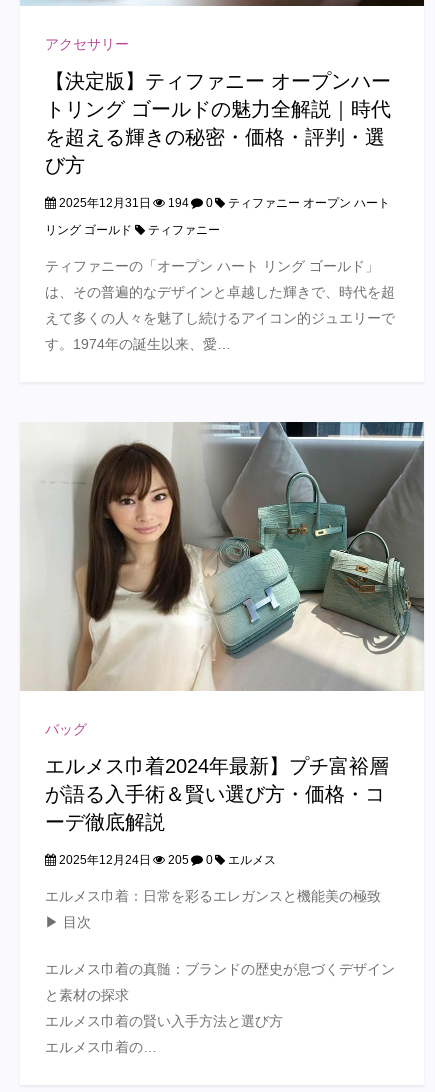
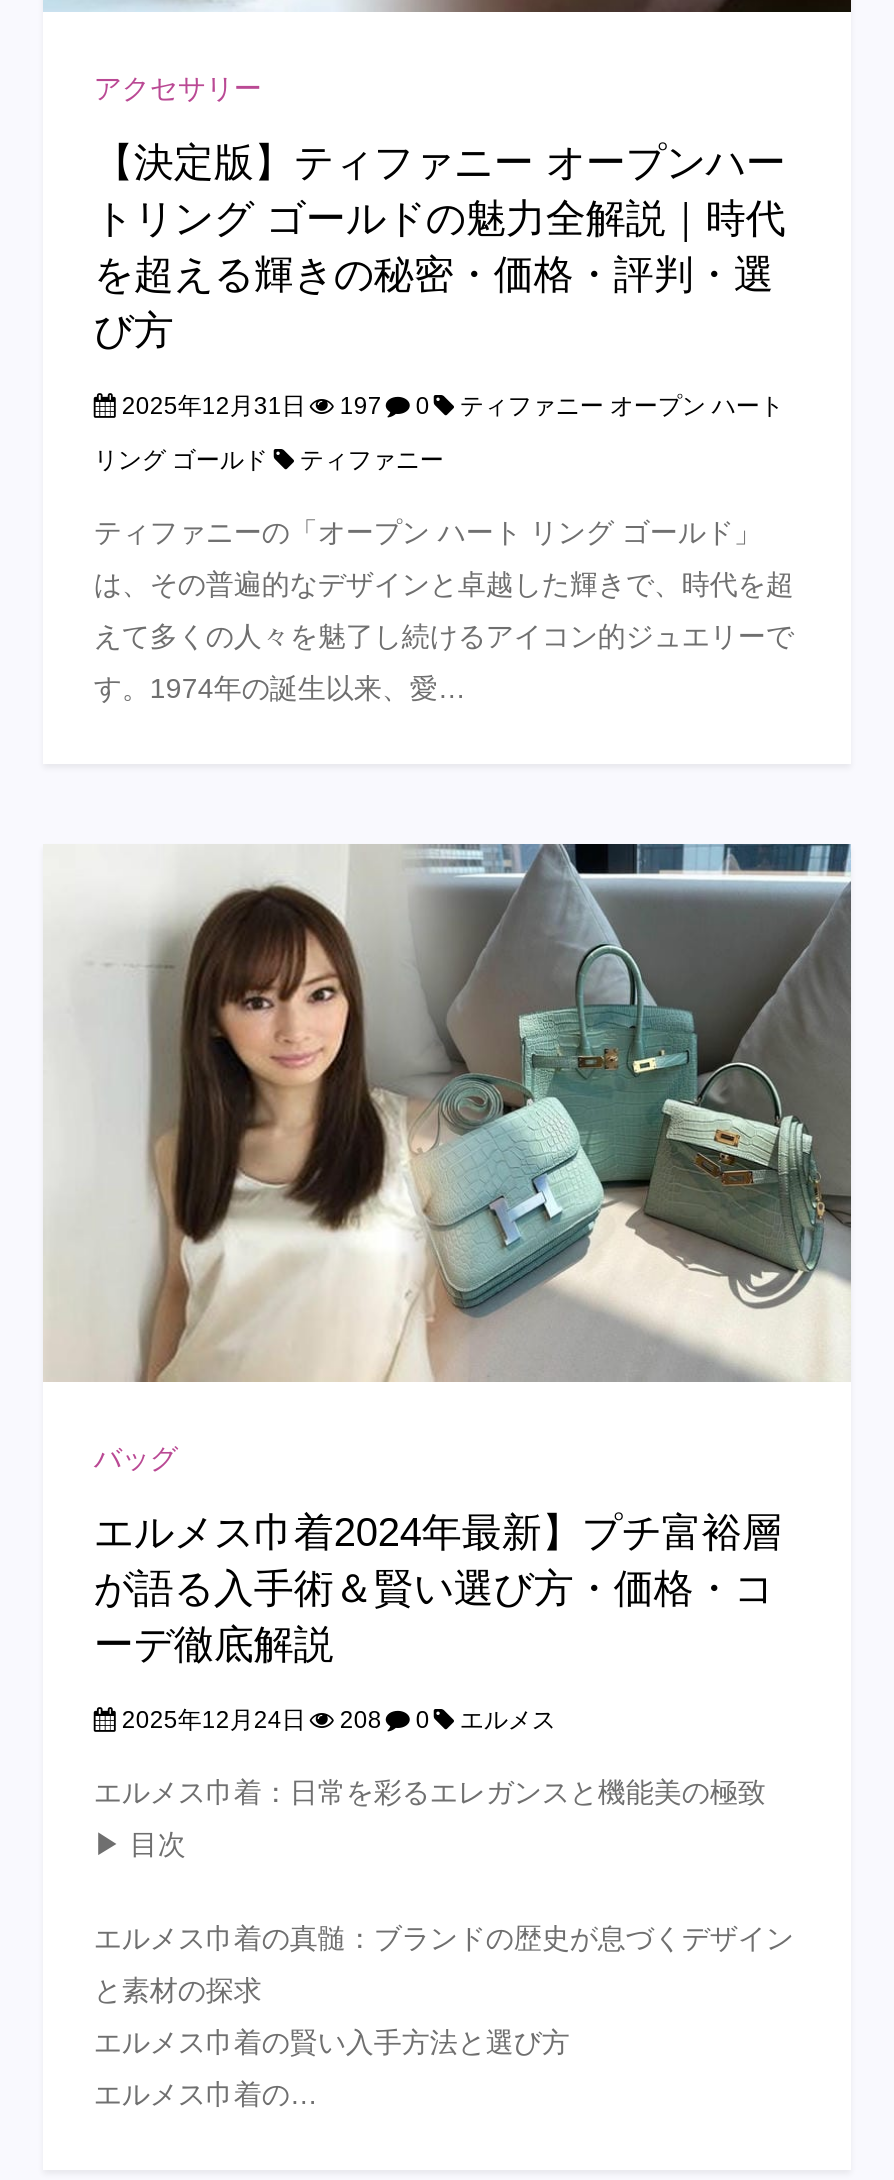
- 2025年12月31日 194 0 ティファニー オープン ハート
+ 2025年12月31日 197 0 ティファニー オープン ハート

- 2025年12月24日 205 0 エルメス
+ 2025年12月24日 208 0 エルメス
